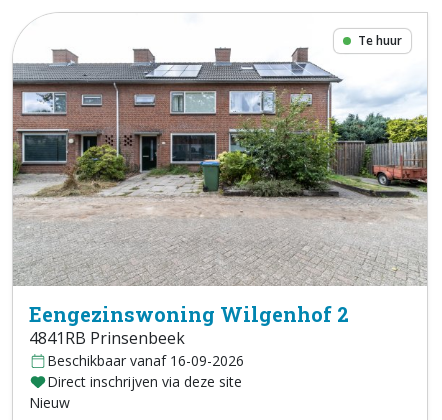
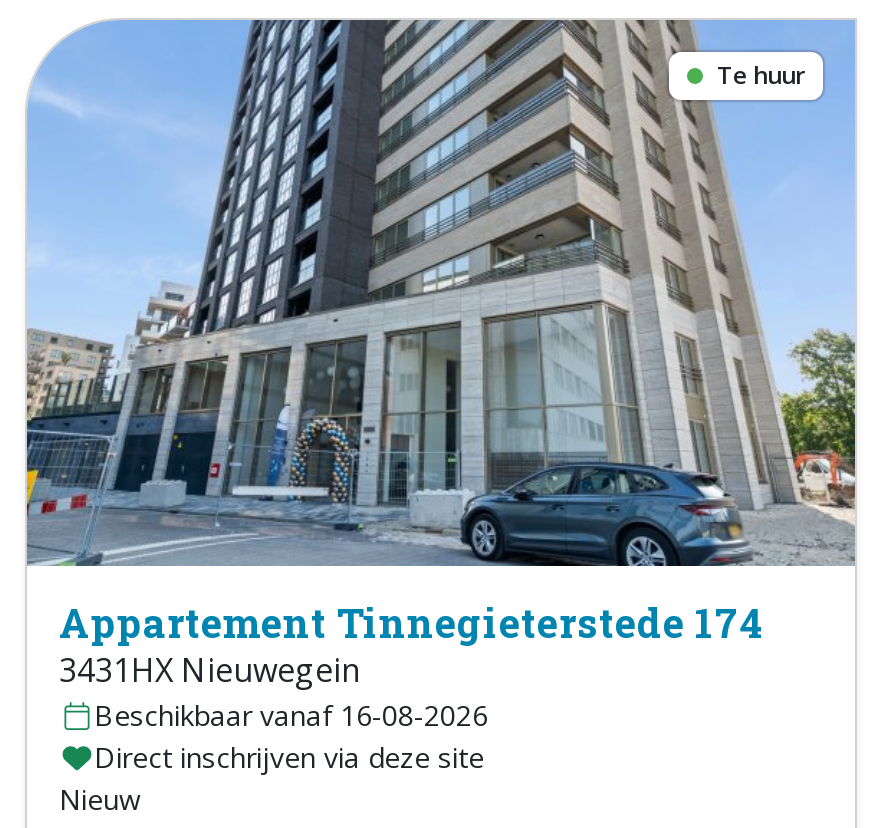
- [image]
- Eengezinswoning Wilgenhof 2
- 4841RB Prinsenbeek
- Beschikbaar vanaf 16-09-2026
+ [image]
+ Appartement Tinnegieterstede 174
+ 3431HX Nieuwegein
+ Beschikbaar vanaf 16-08-2026
